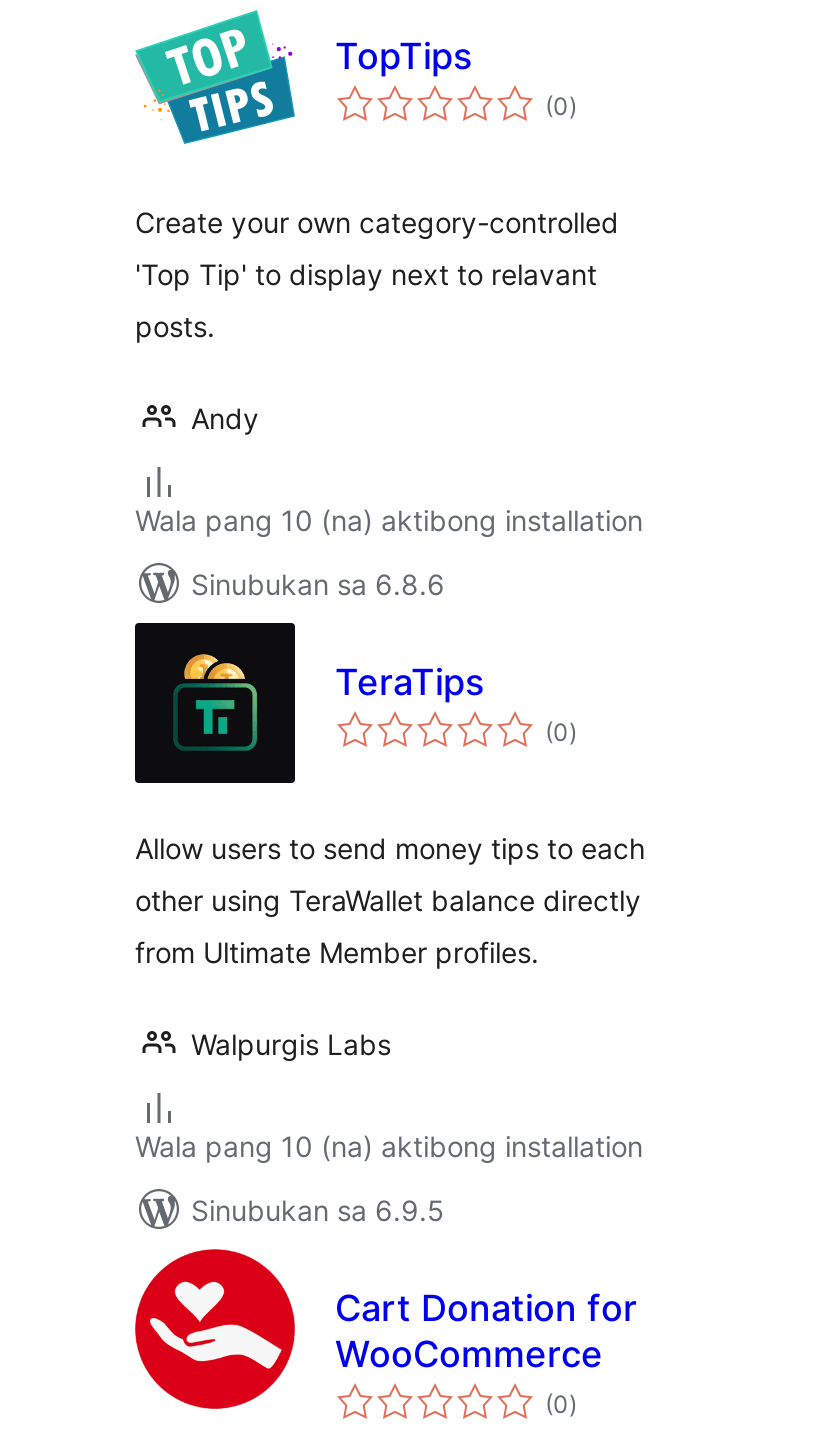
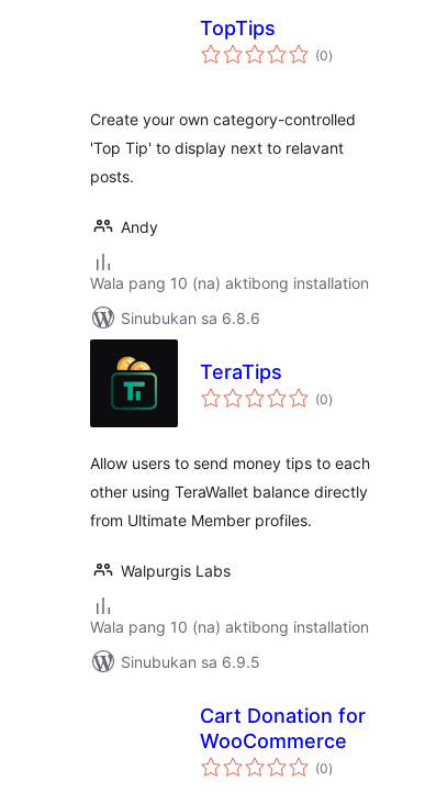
- [image]

- [image]
